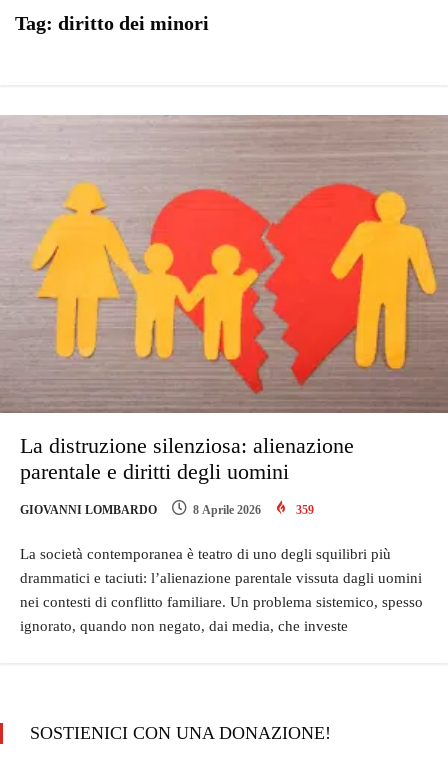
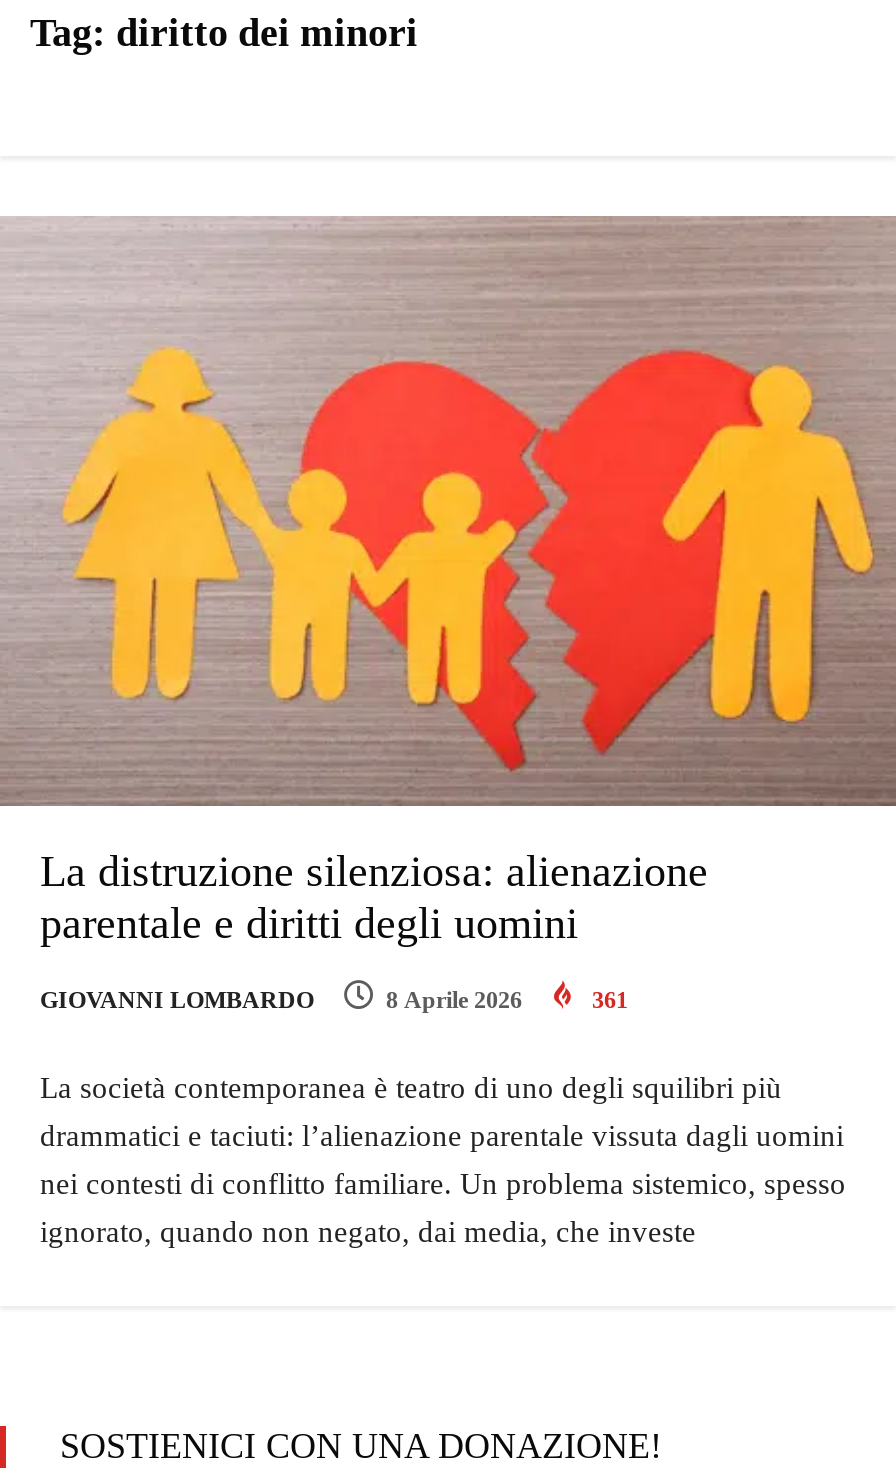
- 359
+ 361
